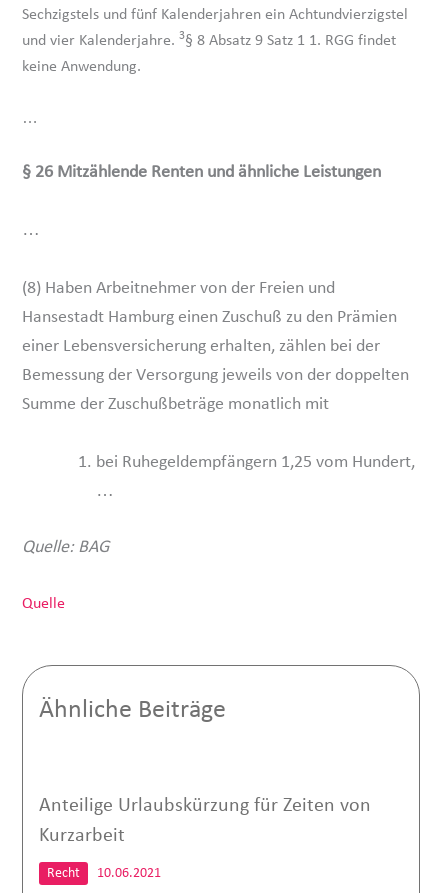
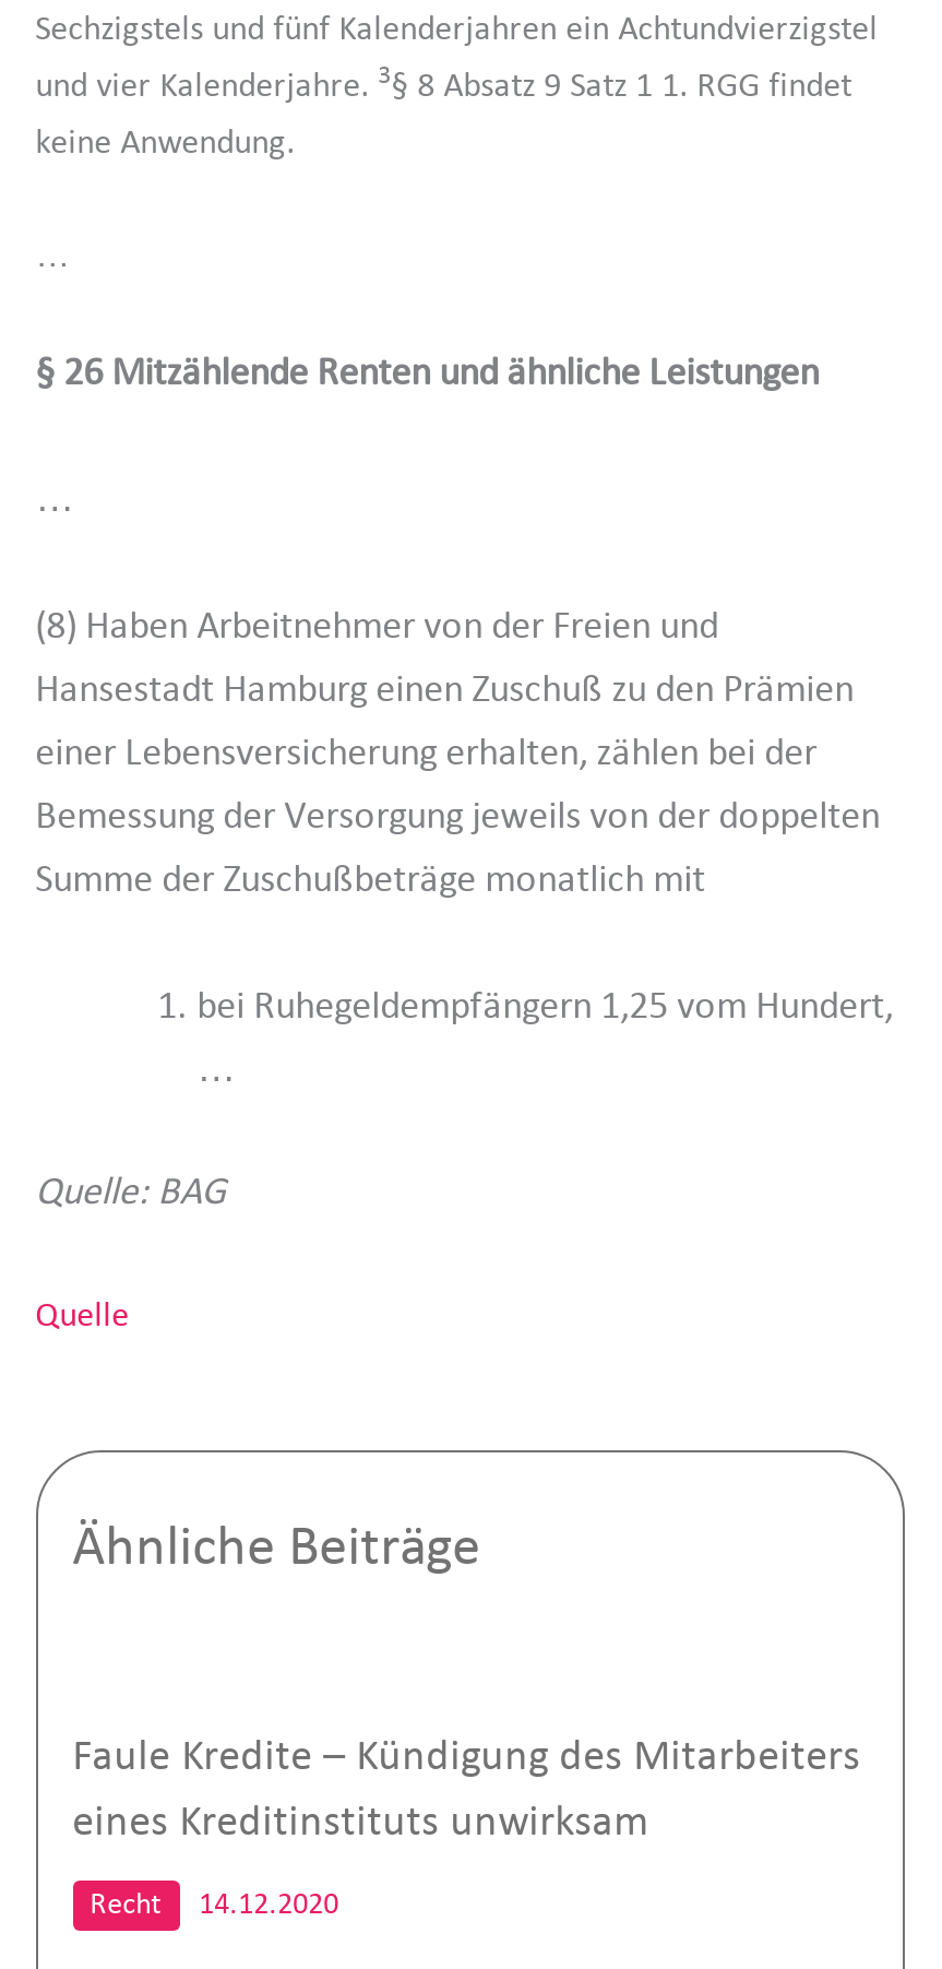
- Anteilige Urlaubskürzung für Zeiten von
+ Faule Kredite – Kündigung des Mitarbeiters

- Kurzarbeit
+ eines Kreditinstituts unwirksam

- Recht 10.06.2021
+ Recht 14.12.2020
